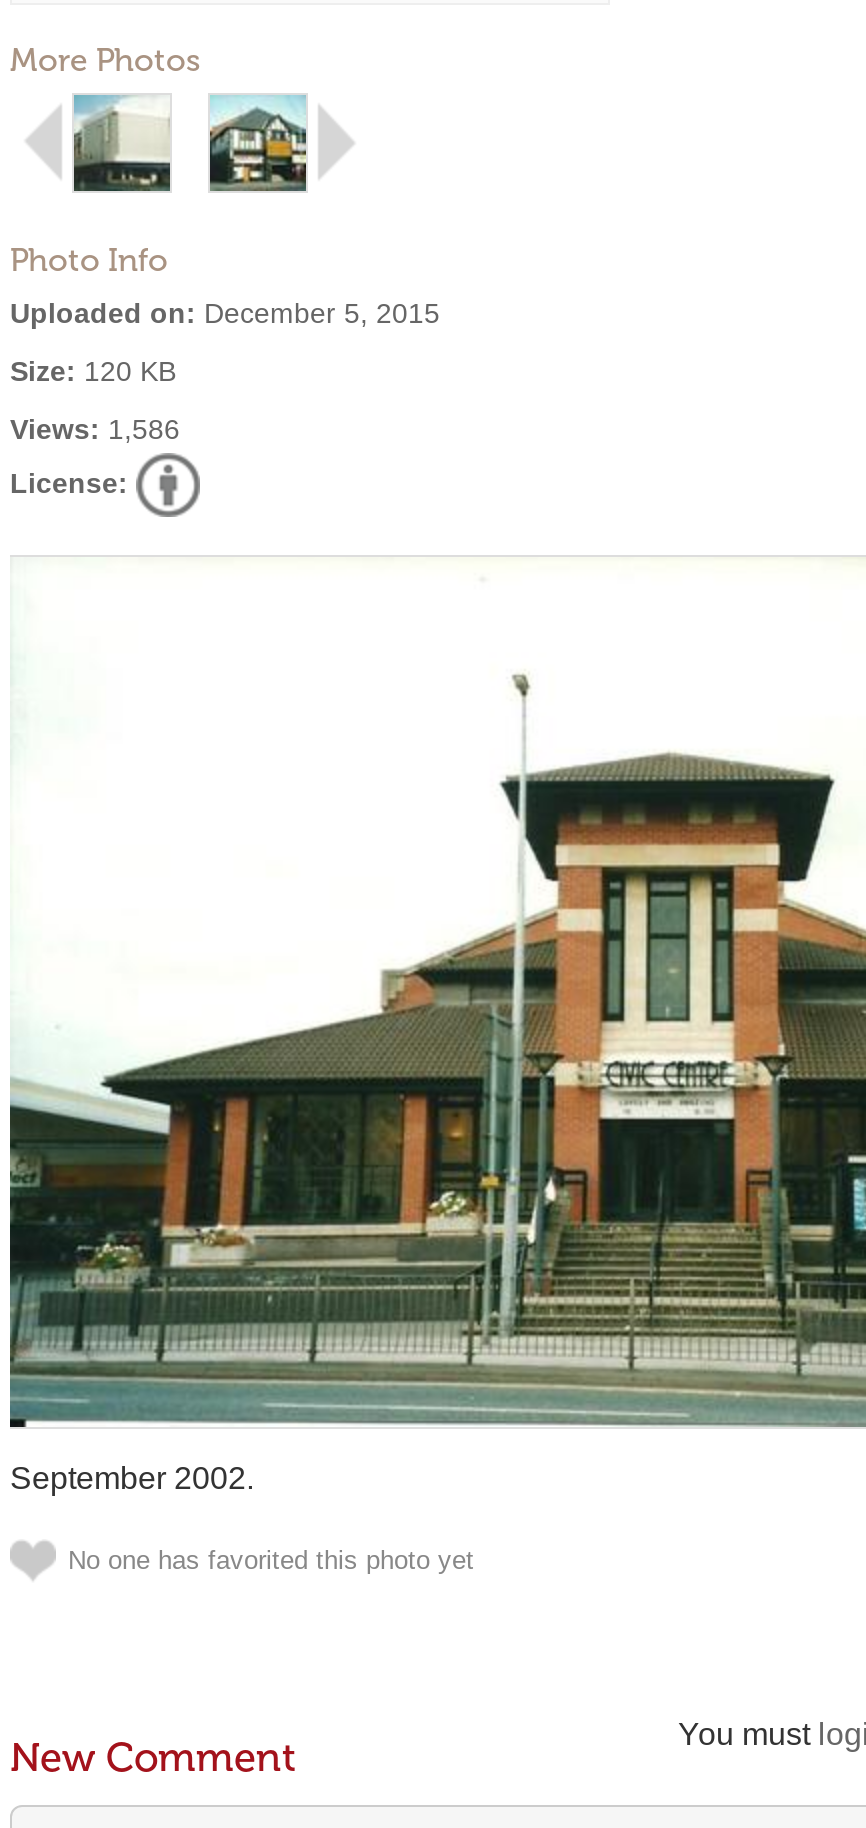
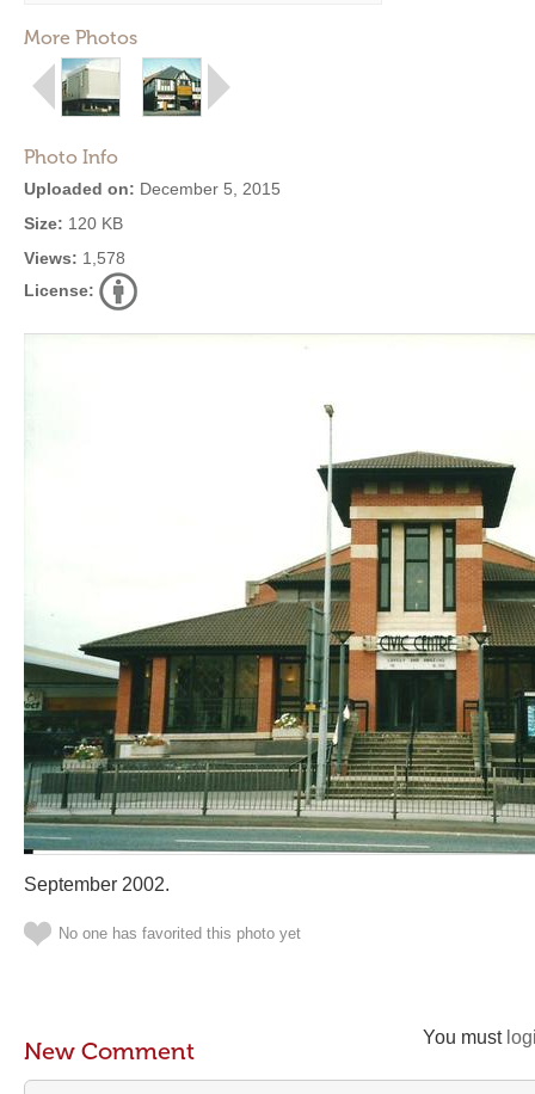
- Views: 1,586
+ Views: 1,578
